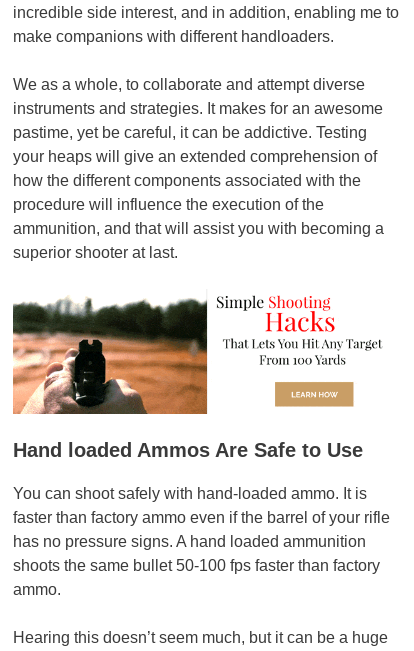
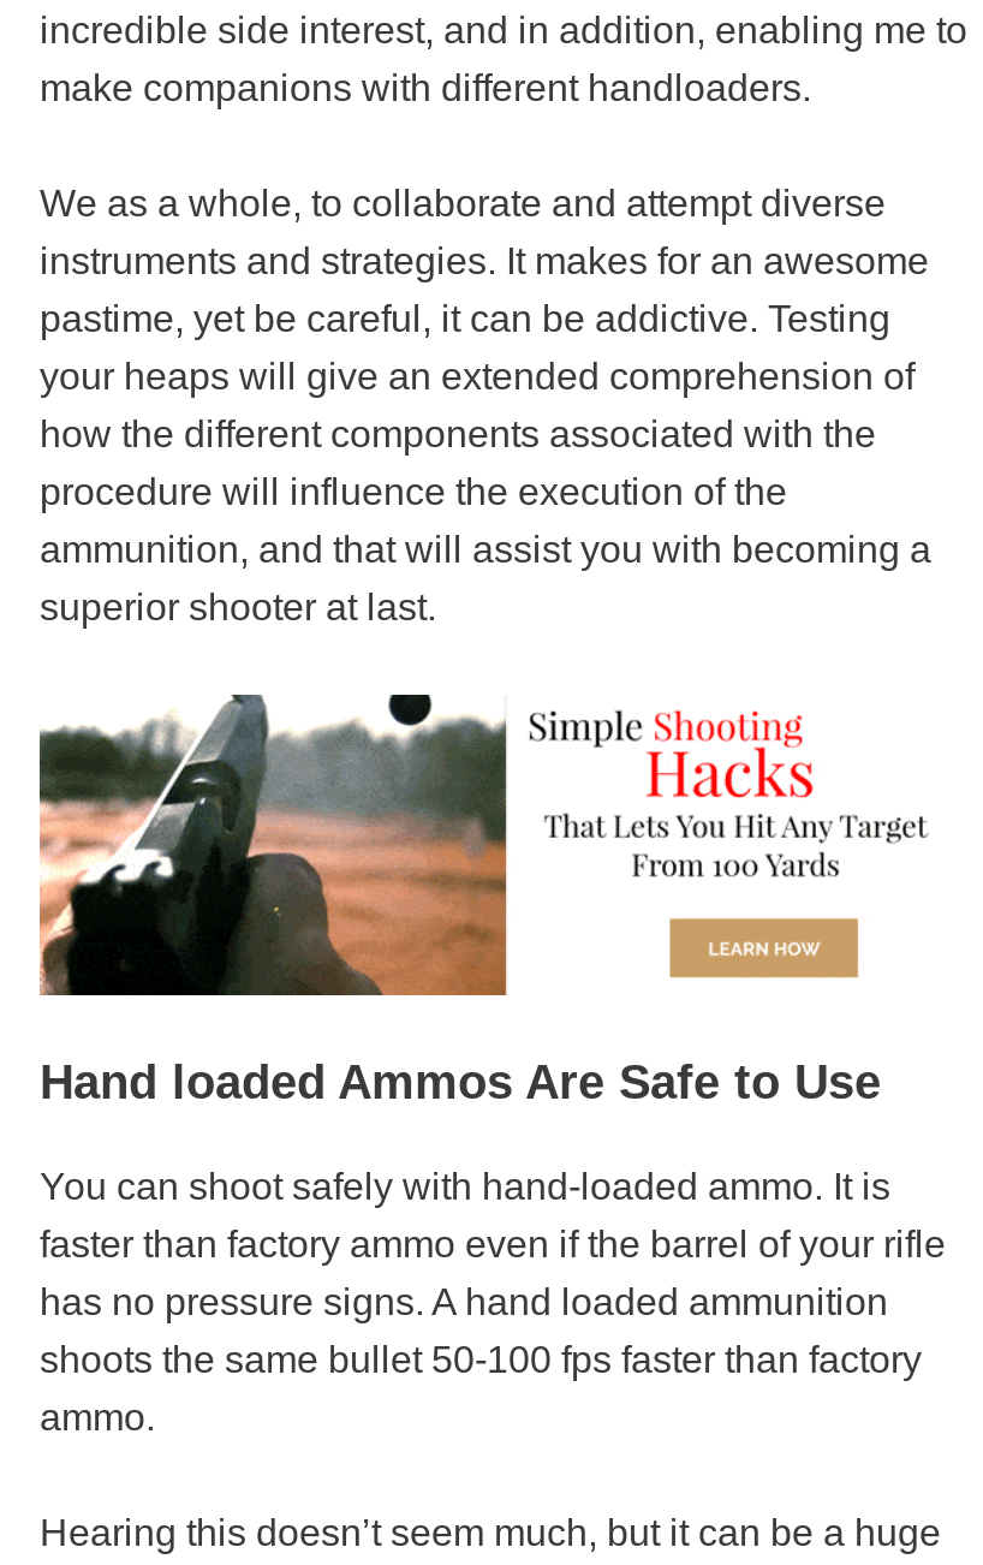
- [image]
+ [image]
